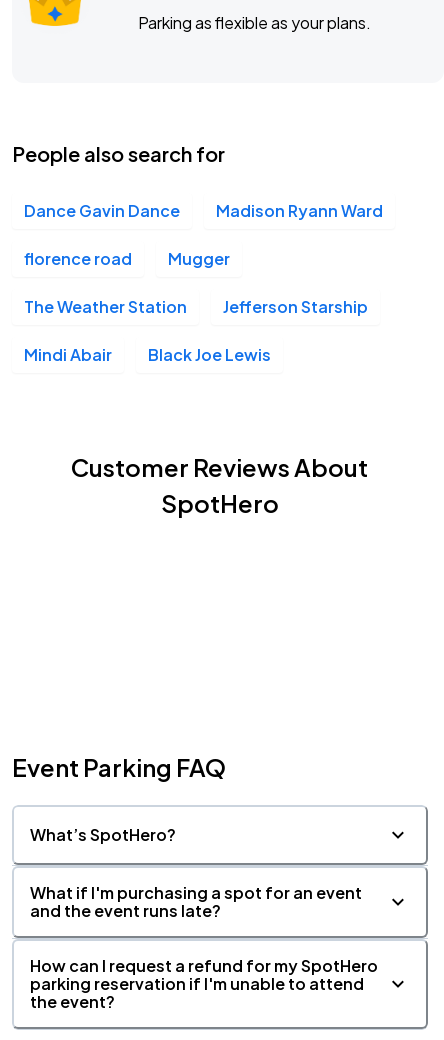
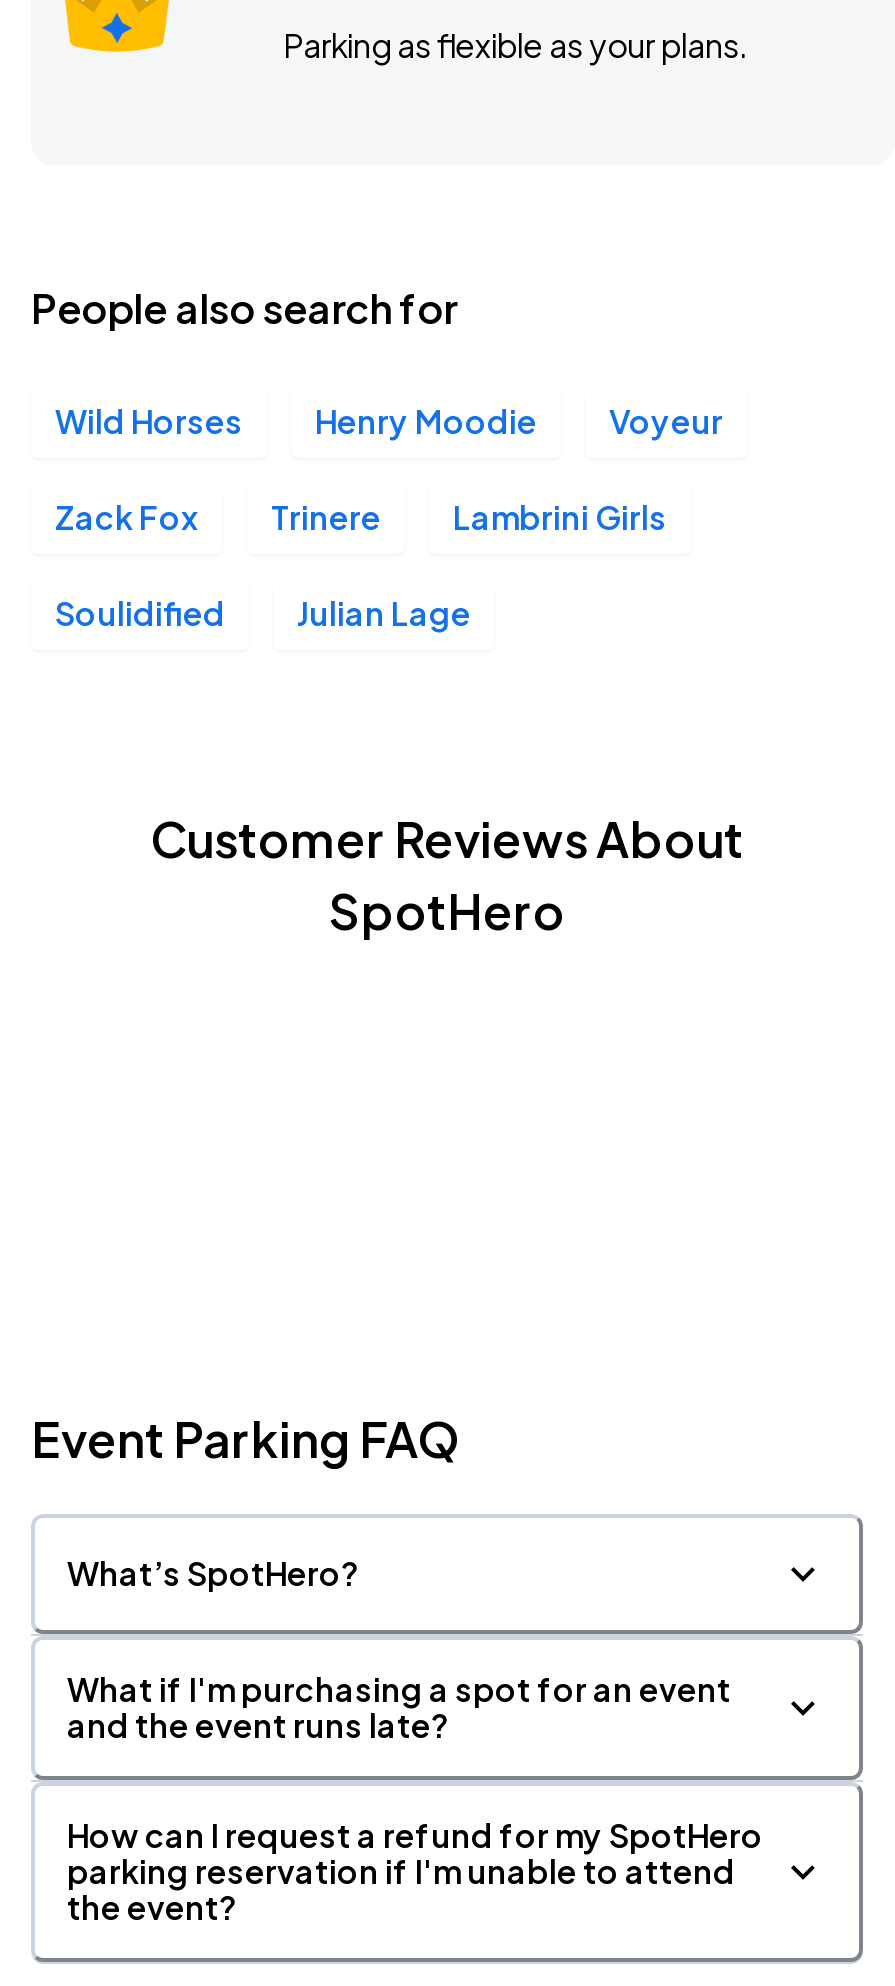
- Dance Gavin Dance
- Madison Ryann Ward
- florence road
- Mugger
- The Weather Station
- Jefferson Starship
- Mindi Abair
- Black Joe Lewis
+ Wild Horses
+ Henry Moodie
+ Voyeur
+ Zack Fox
+ Trinere
+ Lambrini Girls
+ Soulidified
+ Julian Lage
